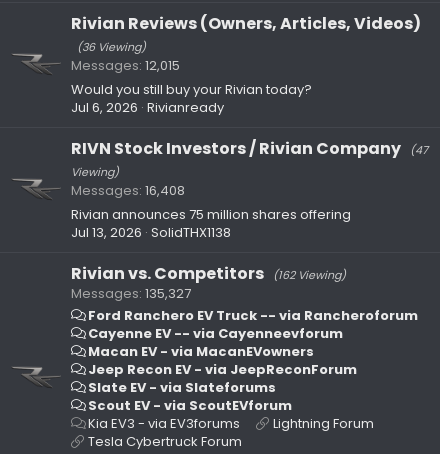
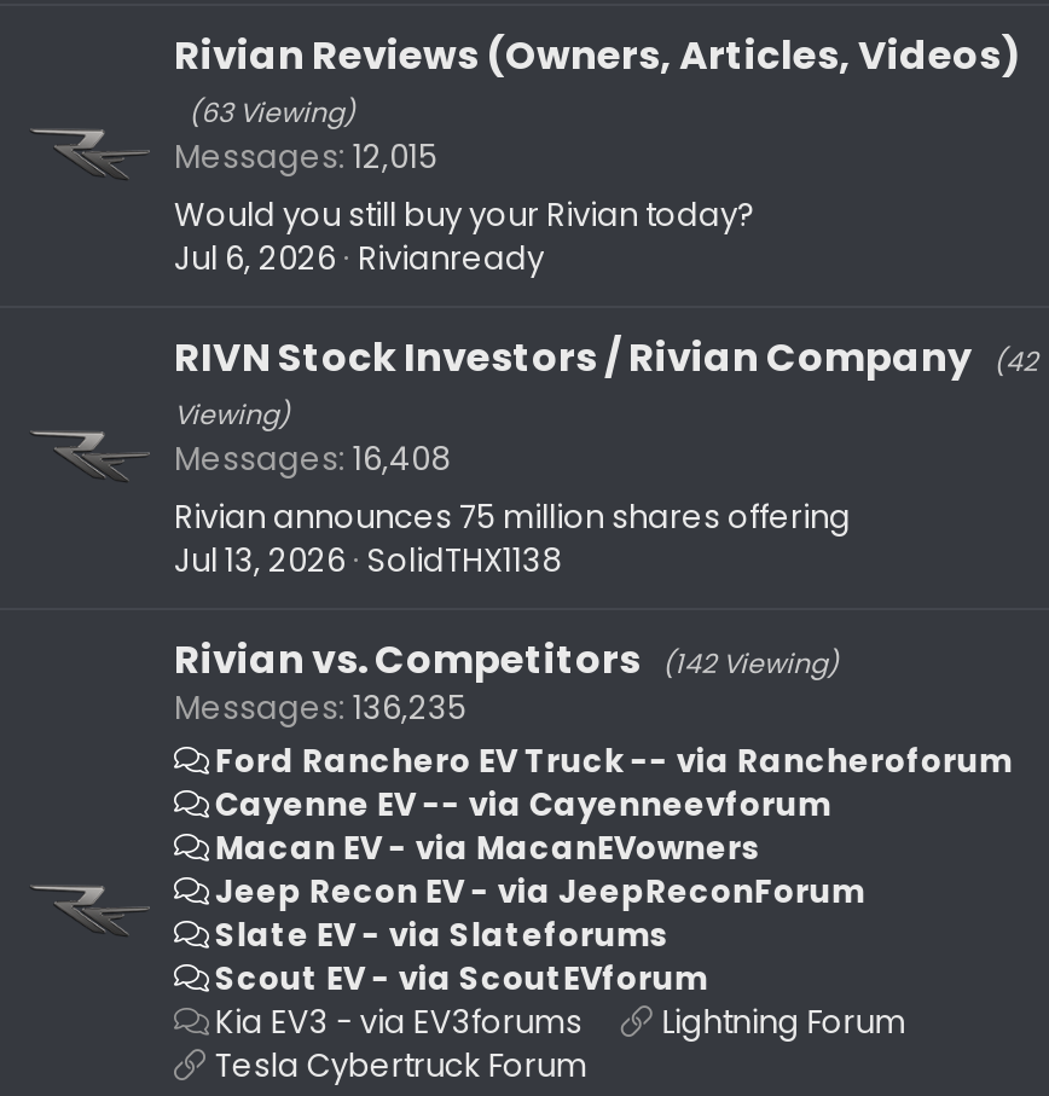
- (36 Viewing)
+ (63 Viewing)

- RIVN Stock Investors / Rivian Company (47
+ RIVN Stock Investors / Rivian Company (42

- Rivian vs. Competitors (162 Viewing)
+ Rivian vs. Competitors (142 Viewing)

- Messages 135,327
+ Messages 136,235
